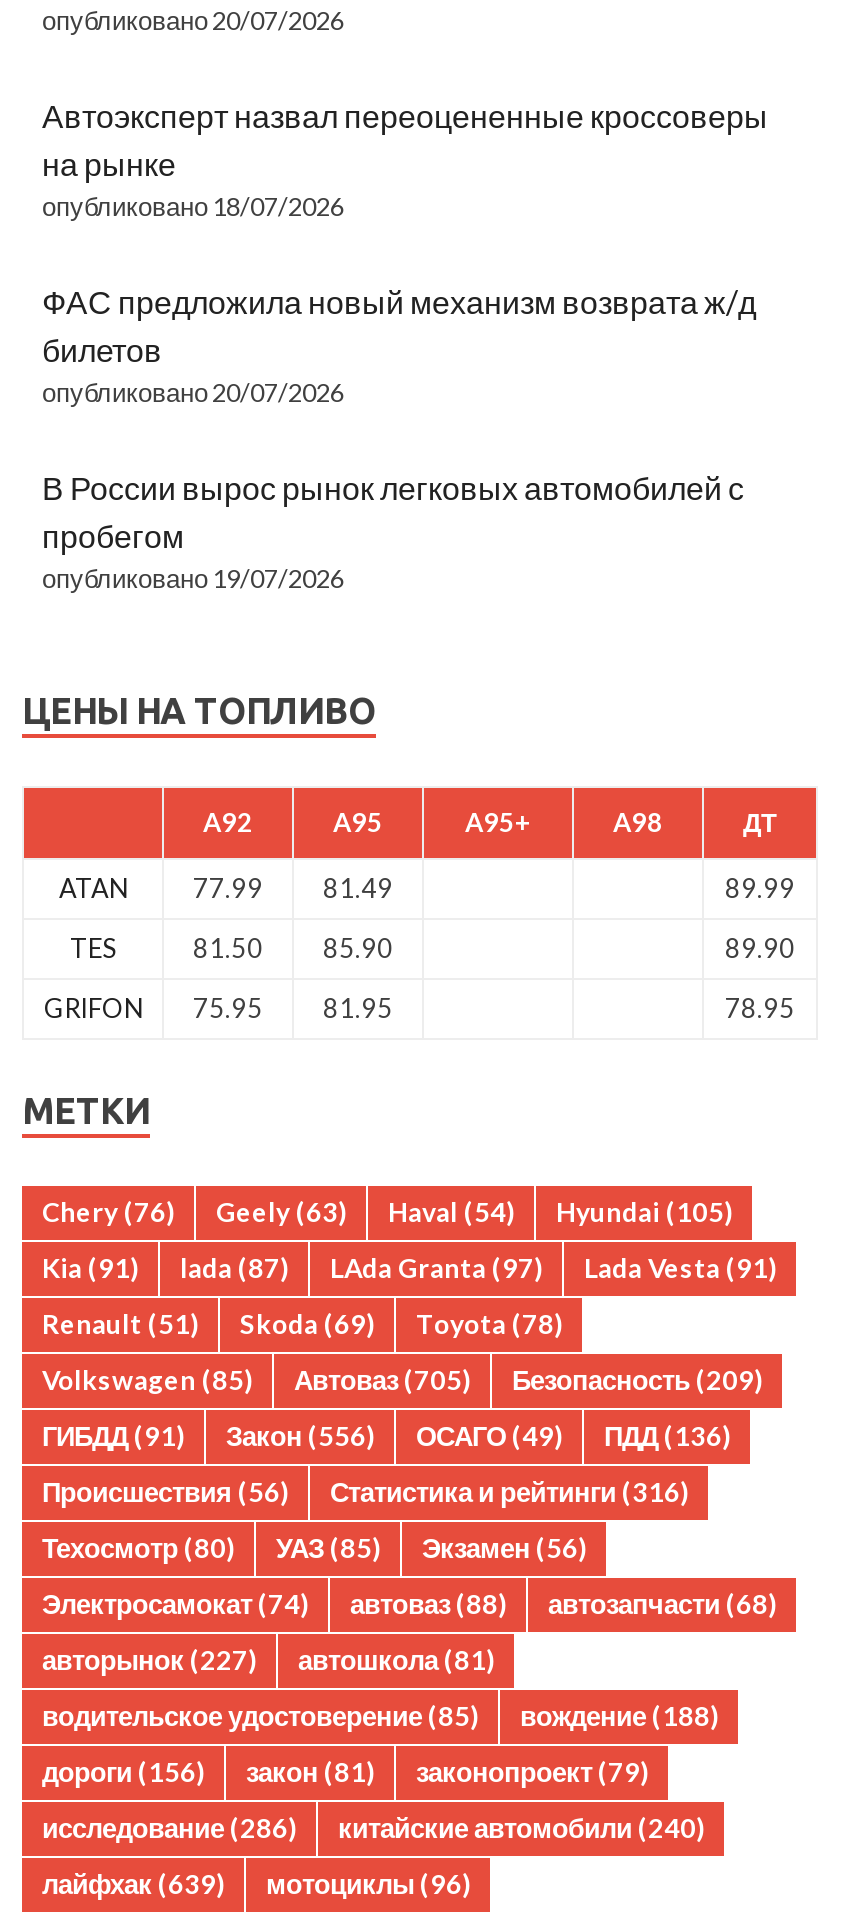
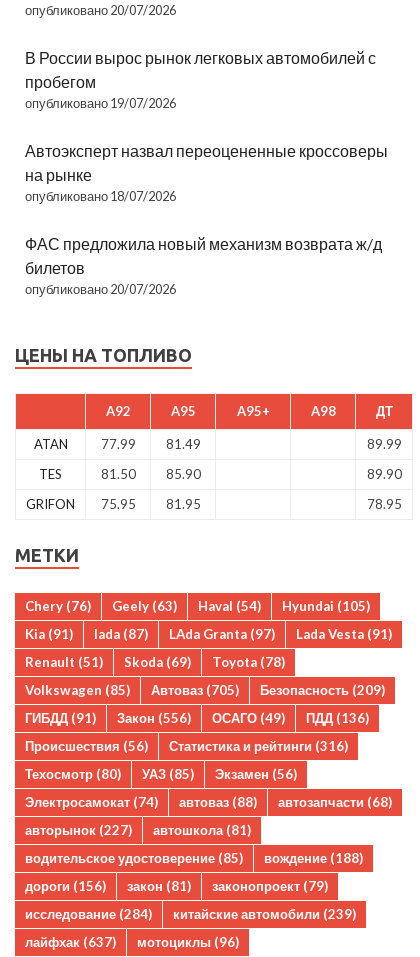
moved down: Автоэксперт назвал переоцененные кроссоверы | на рынке | опубликовано 18/07/2026 | ФАС предложила новый механизм возврата ж/д | билетов | опубликовано 20/07/2026

moved up: В России вырос рынок легковых автомобилей с | пробегом | опубликовано 19/07/2026

- исследование (286)
+ исследование (284)

- китайские автомобили (240)
+ китайские автомобили (239)

- лайфхак (639) мотоциклы (96)
+ лайфхак (637) мотоциклы (96)
